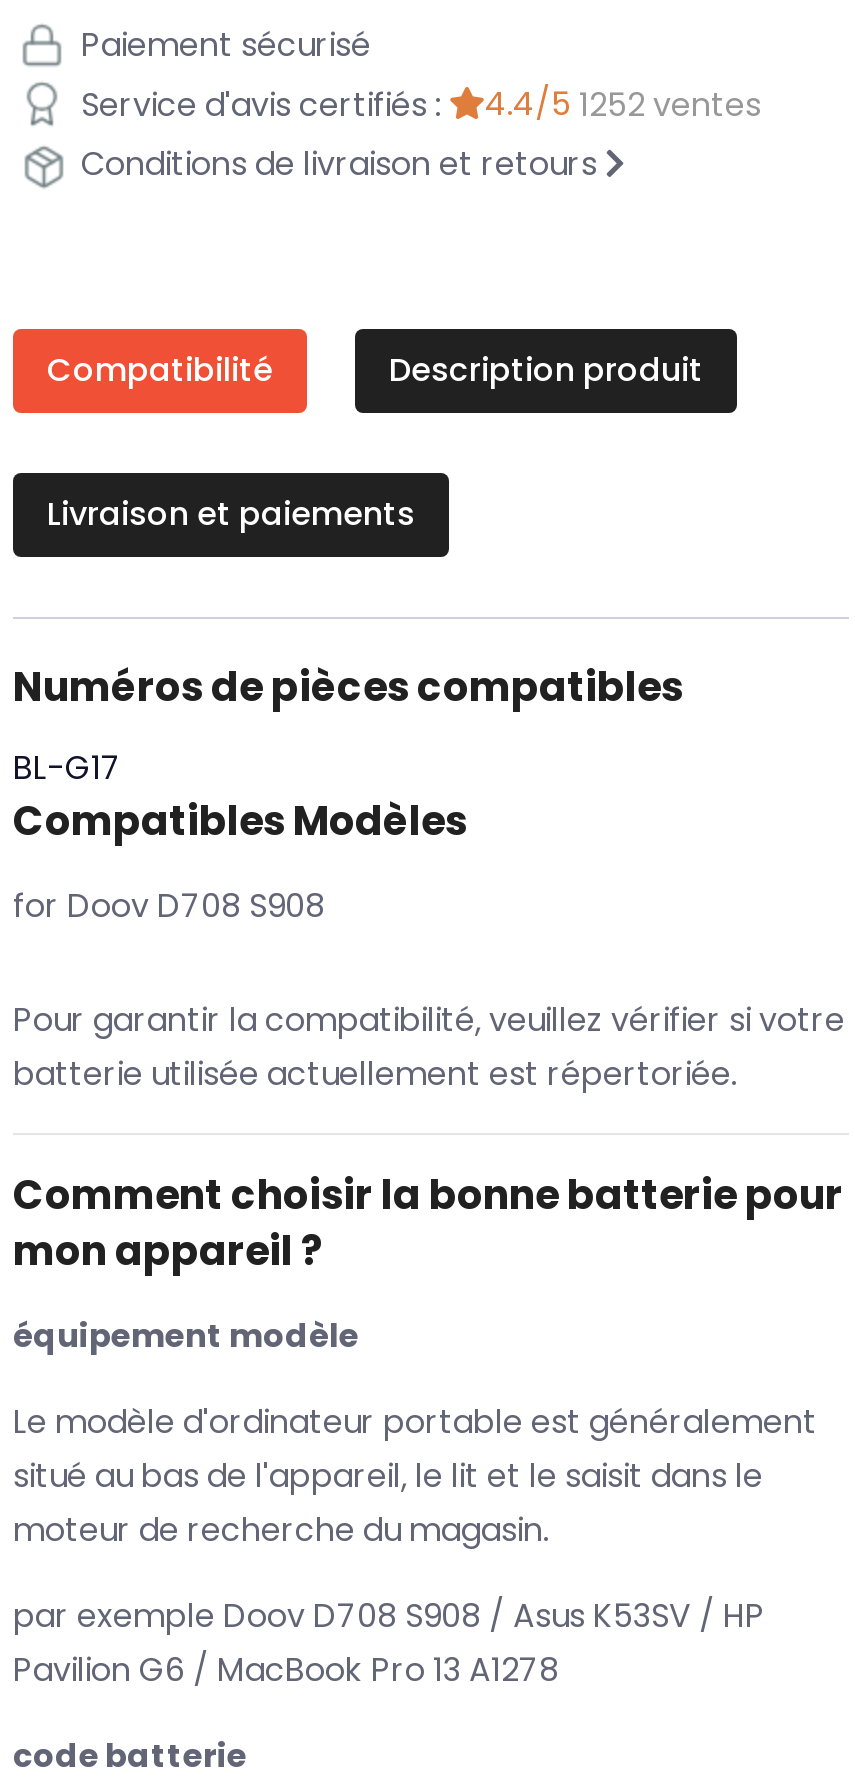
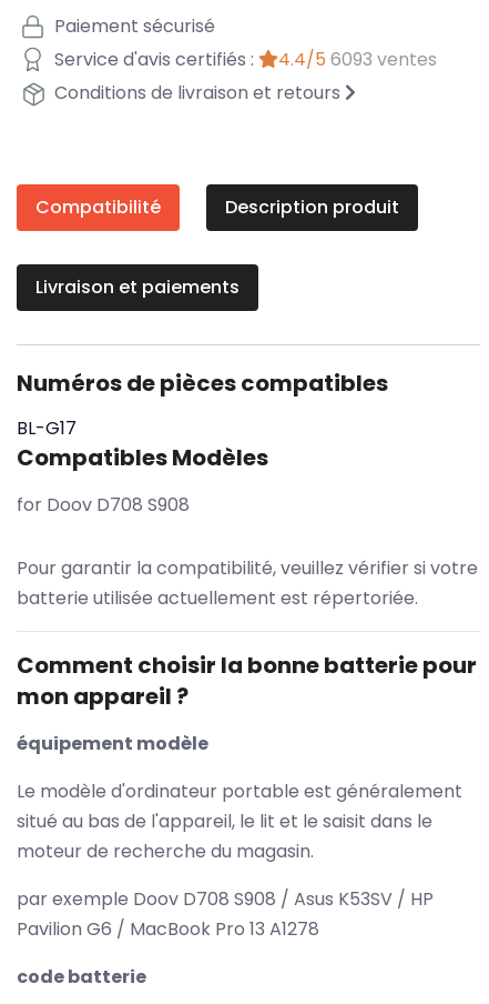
- Service d'avis certifiés : 4.4/5 1252 ventes
+ Service d'avis certifiés : 4.4/5 6093 ventes
